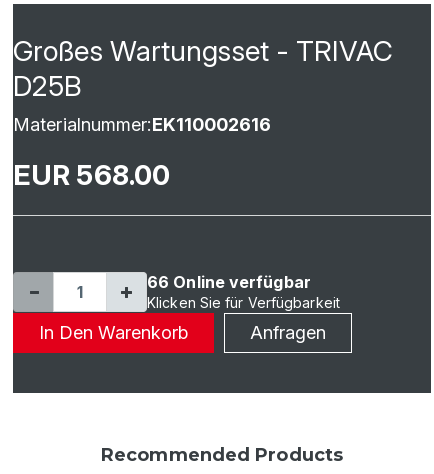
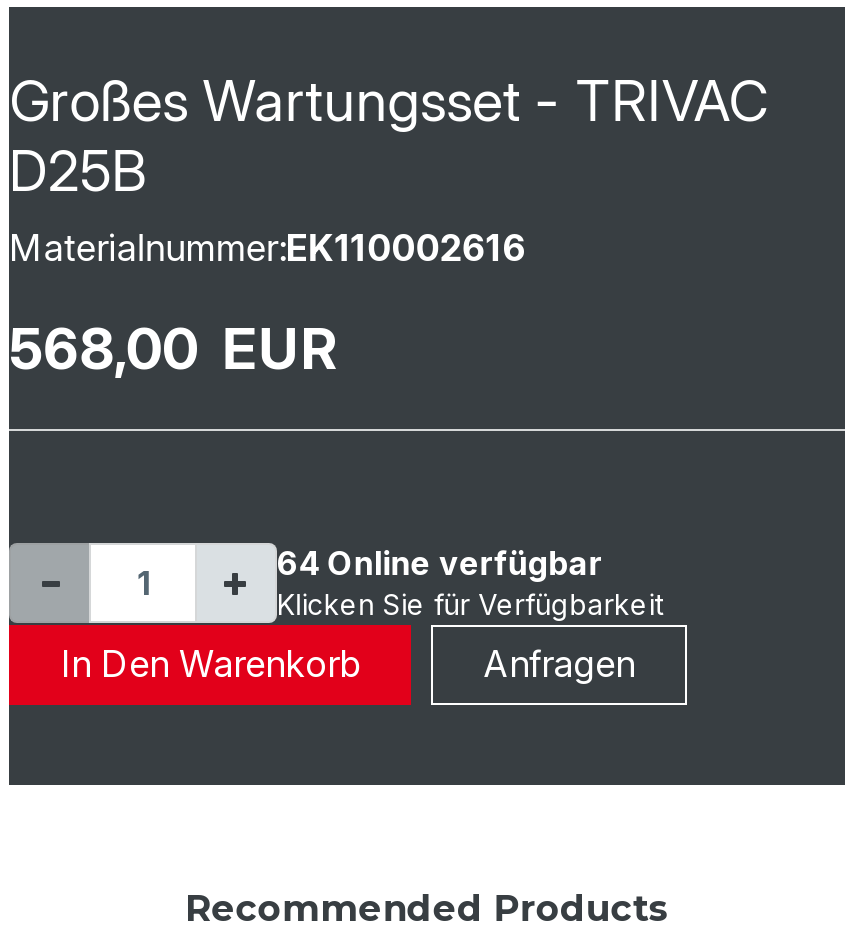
- EUR 568.00
+ 568,00 EUR

- 66 Online verfügbar
+ 64 Online verfügbar
